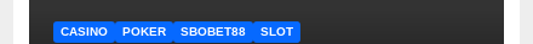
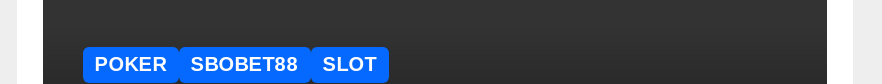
- CASINO
